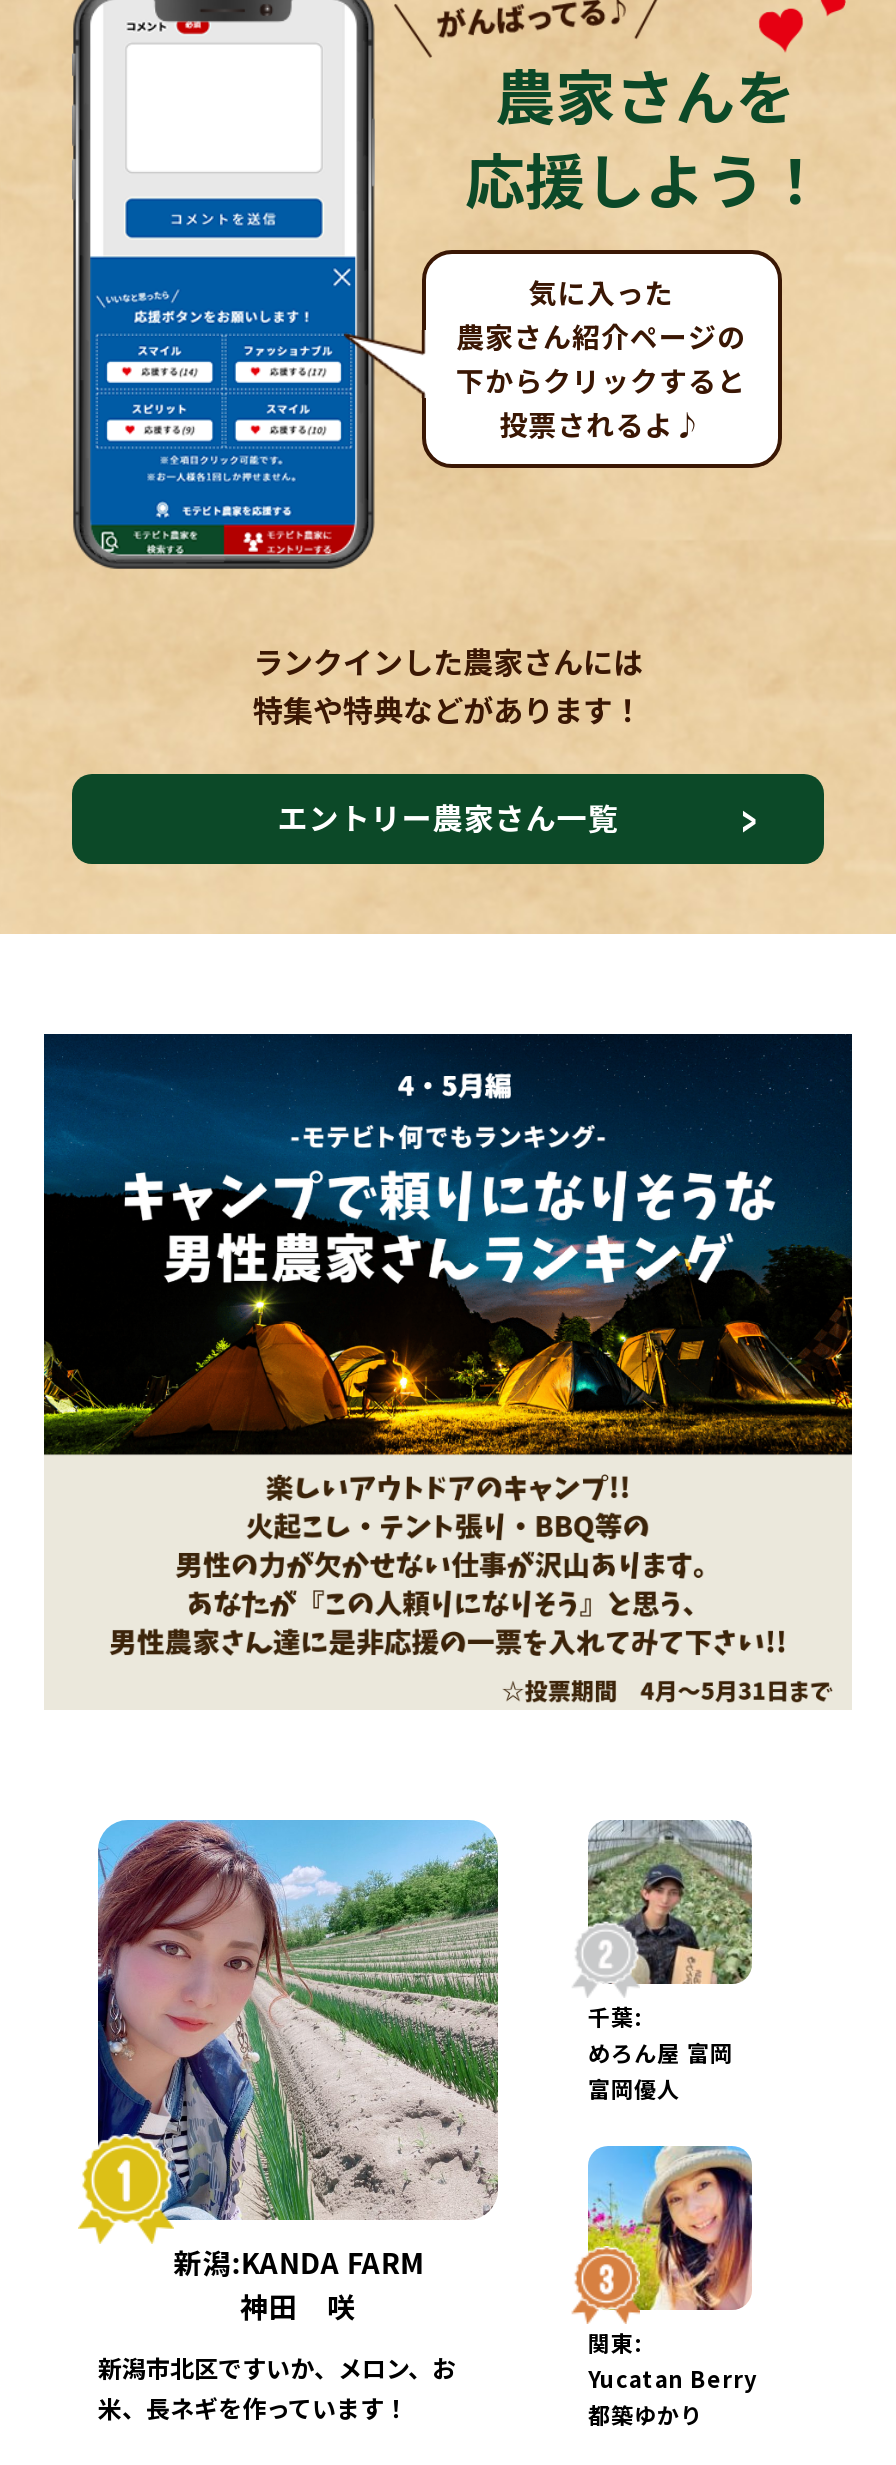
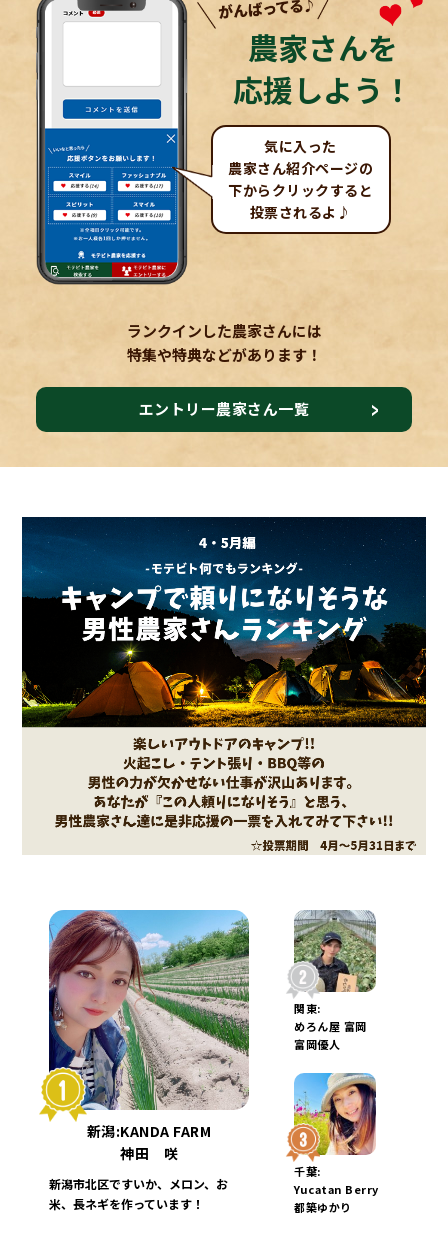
moved down: 千葉:

moved up: 関東:
